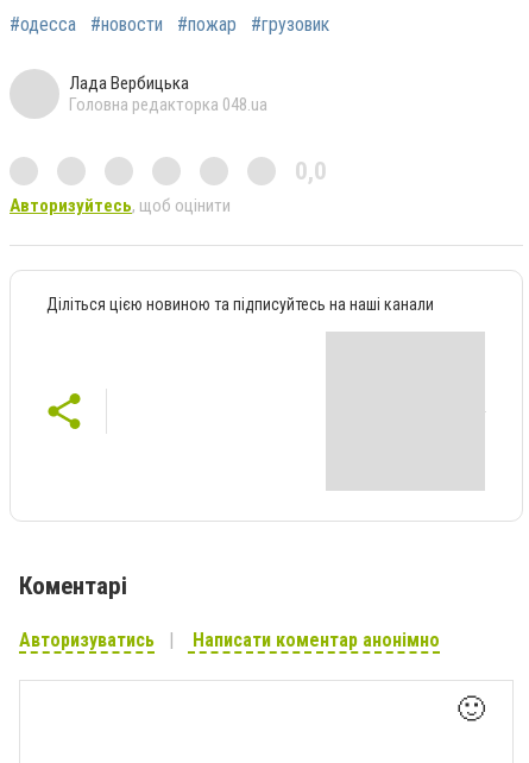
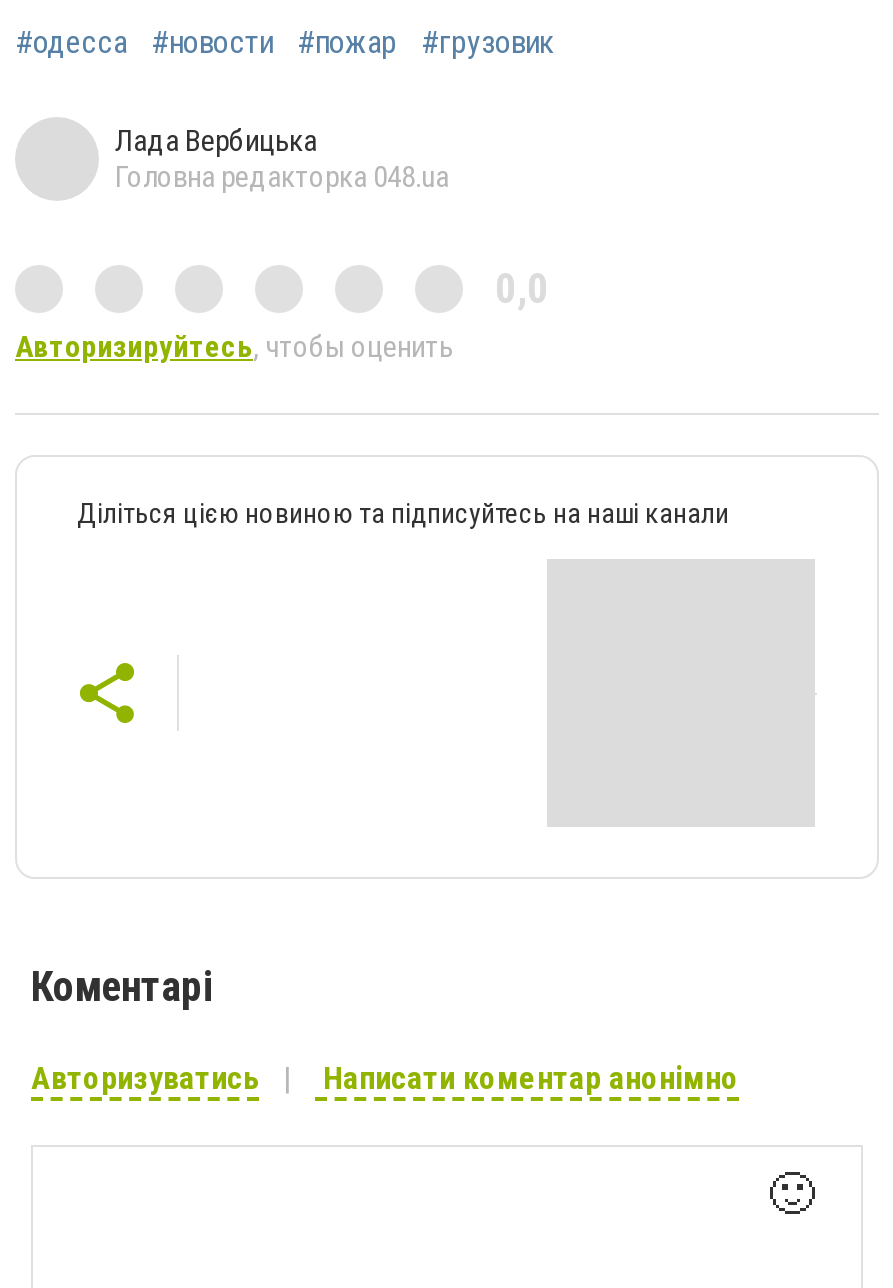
- Авторизуйтесь, щоб оцінити
+ Авторизируйтесь, чтобы оценить
